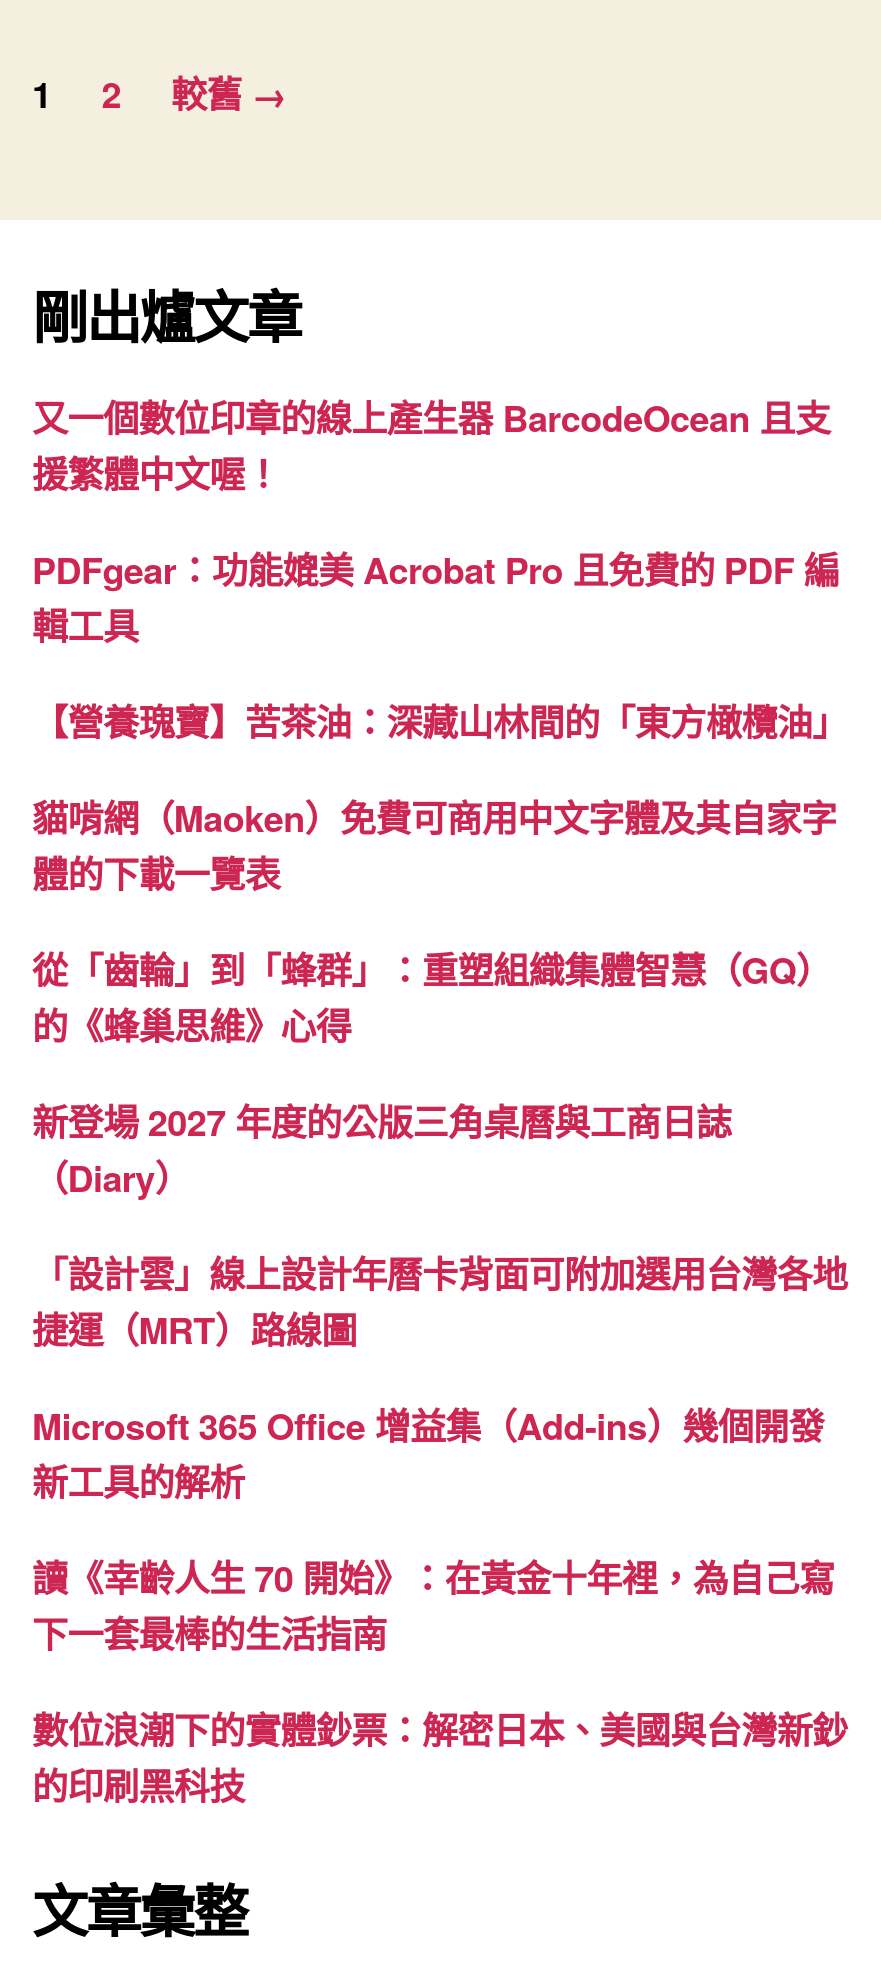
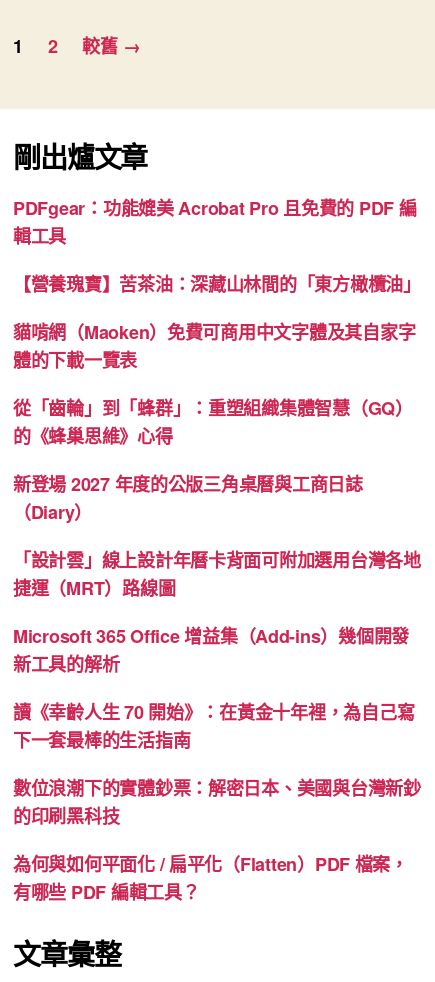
- 又一個數位印章的線上產生器 BarcodeOcean 且支
- 援繁體中文喔！

moved up: PDFgear：功能媲美 Acrobat Pro 且免費的 PDF 編 | 輯工具 | 【營養瑰寶】苦茶油：深藏山林間的「東方橄欖油」 | ... | 數位浪潮下的實體鈔票：解密日本、美國與台灣新鈔 | 的印刷黑科技

+ 為何與如何平面化 / 扁平化（Flatten）PDF 檔案，
+ 有哪些 PDF 編輯工具？
